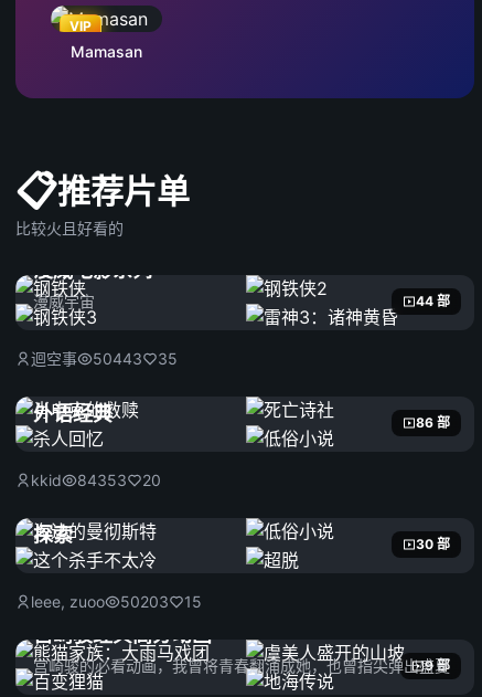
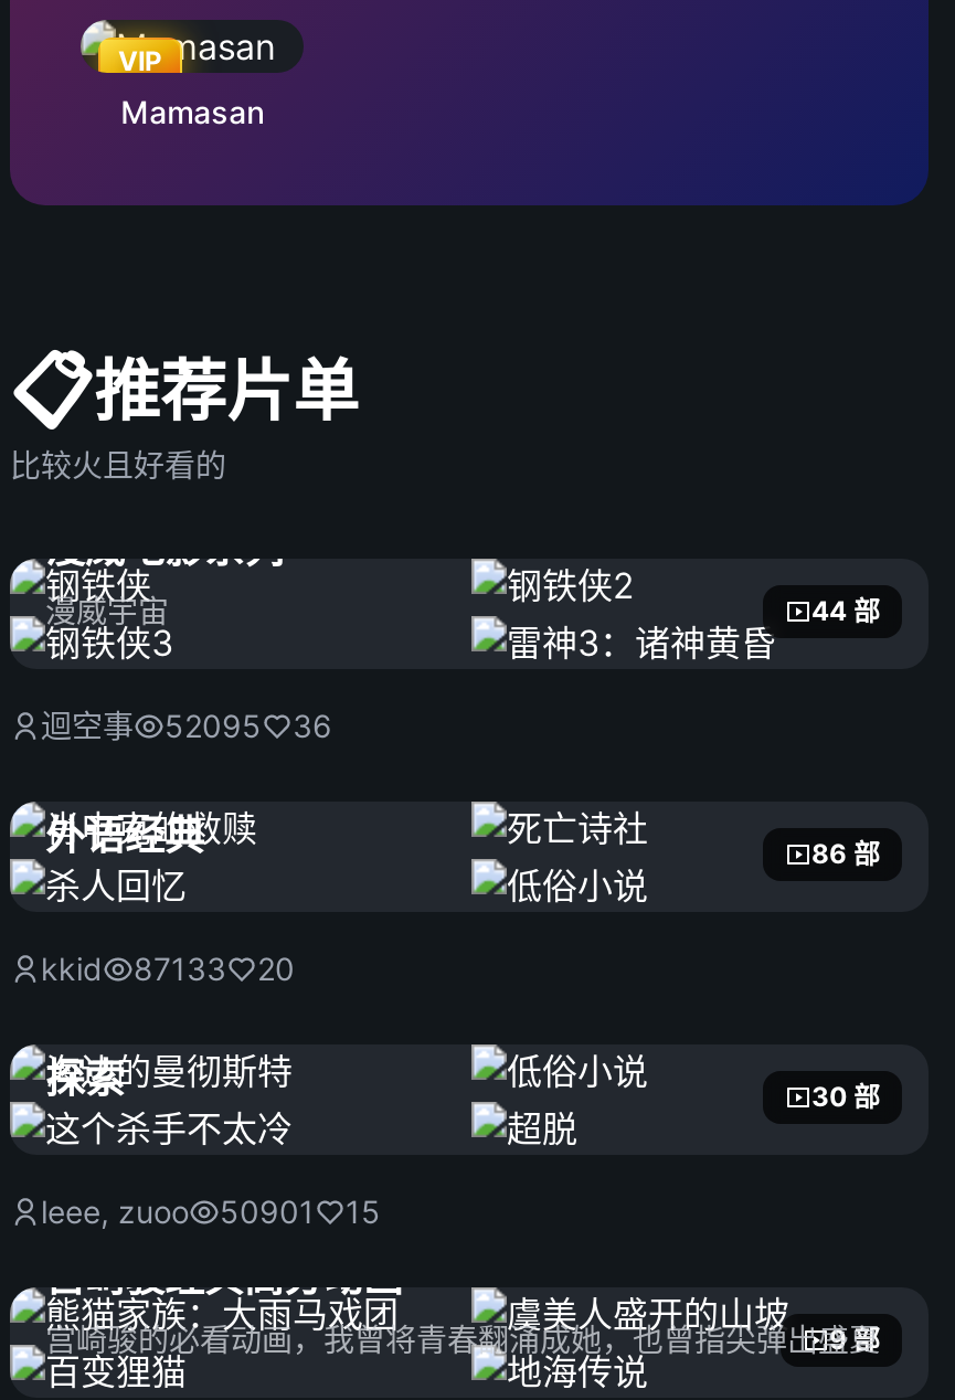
- 50443
+ 52095

- 35
+ 36

- kkid 84353 20
+ kkid 87133 20

- leee, zuoo 50203 15
+ leee, zuoo 50901 15
